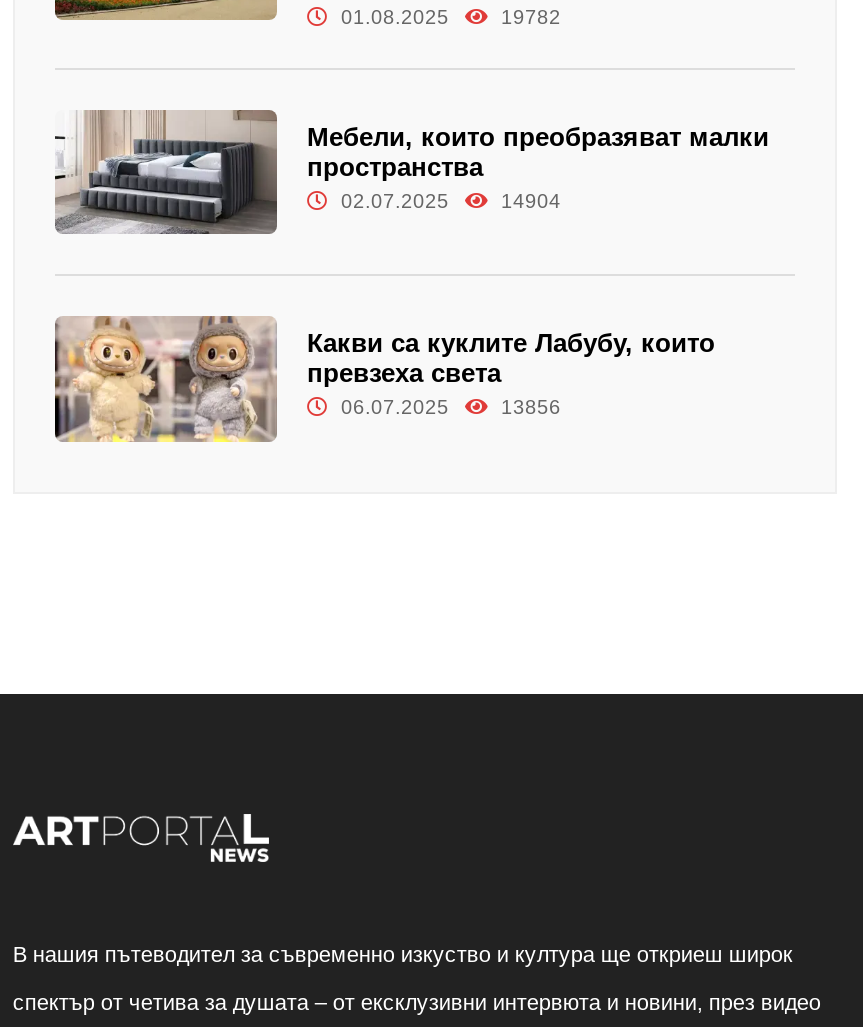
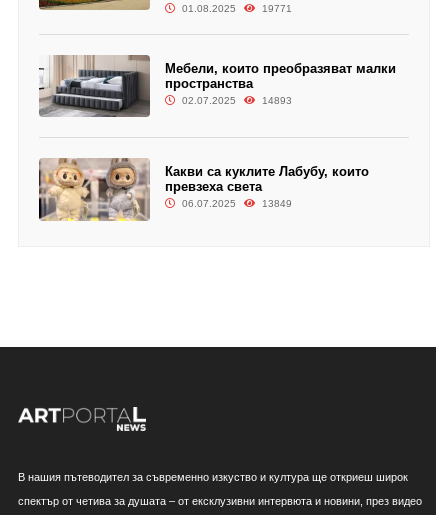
- 19782
+ 19771

- 14904
+ 14893

- 13856
+ 13849
